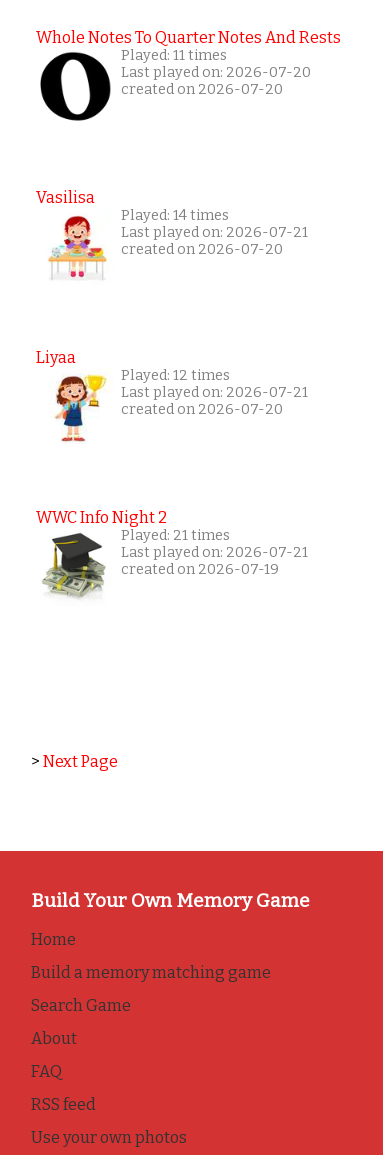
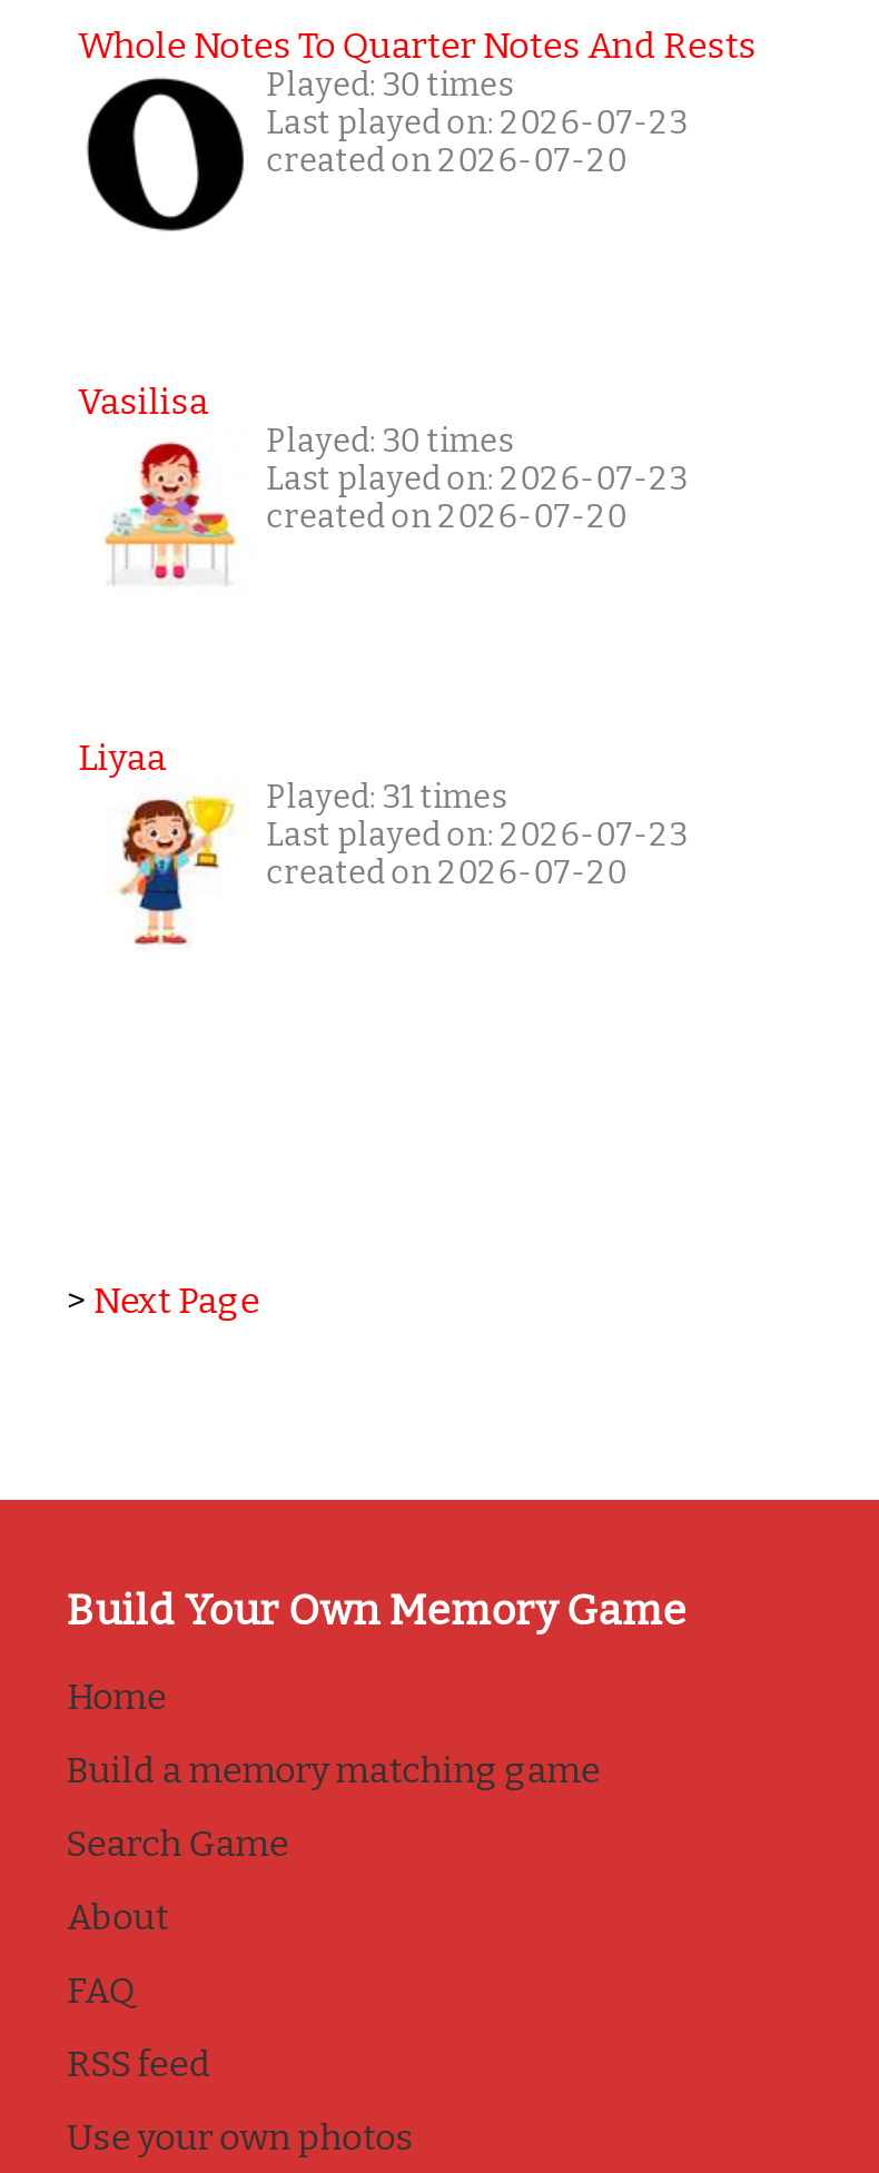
- Played: 11 times
+ Played: 30 times

- Last played on: 2026-07-20
+ Last played on: 2026-07-23

- Played: 14 times
+ Played: 30 times

- Last played on: 2026-07-21
+ Last played on: 2026-07-23

- Played: 12 times
+ Played: 31 times

- Last played on: 2026-07-21
+ Last played on: 2026-07-23

- [image]
- WWC Info Night 2
- Played: 21 times
- Last played on: 2026-07-21
- created on 2026-07-19
